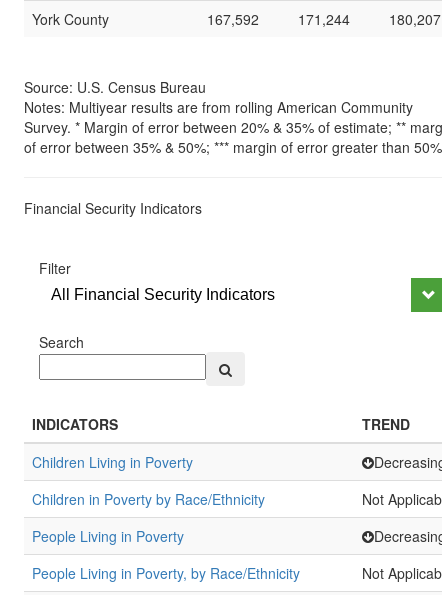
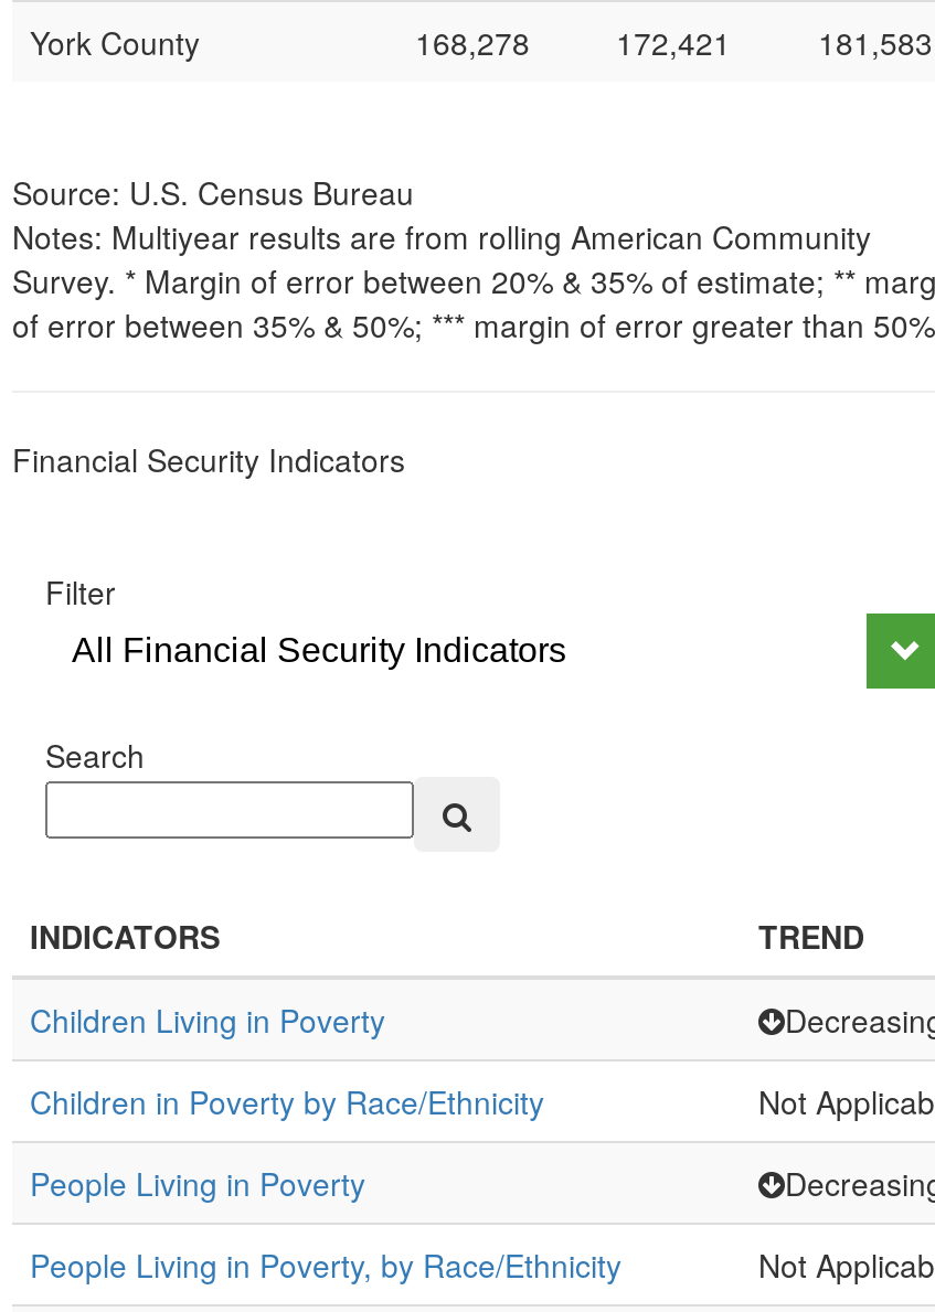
- 167,592
+ 168,278

- 171,244
+ 172,421

- 180,207
+ 181,583
